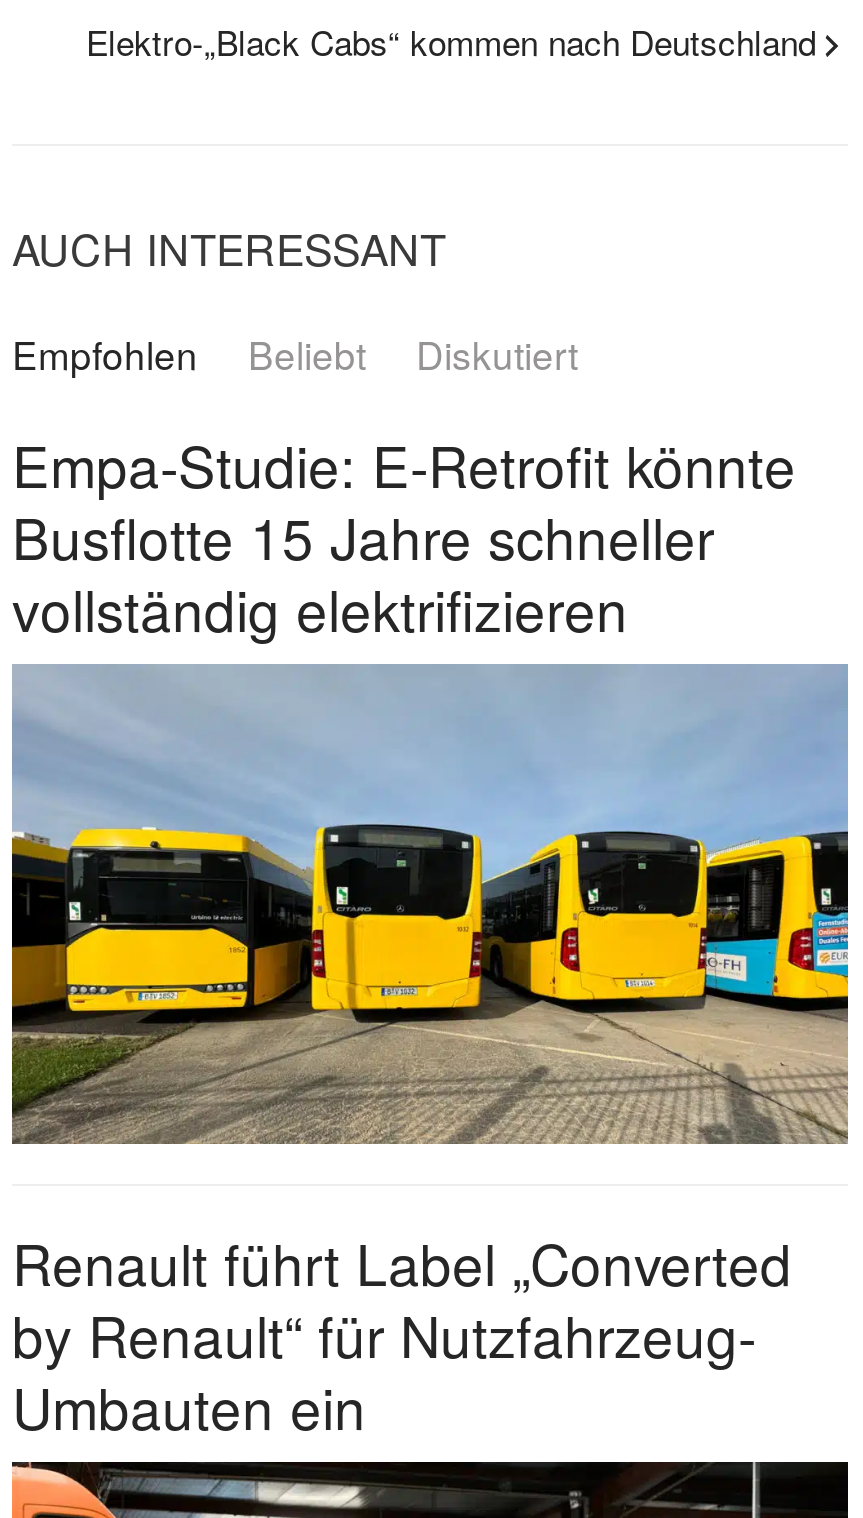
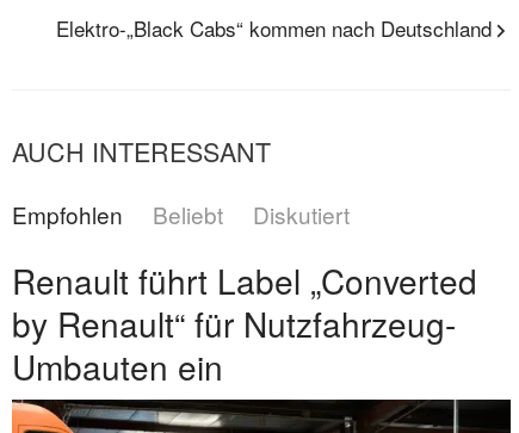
- Empa-Studie: E-Retrofit könnte
- Busflotte 15 Jahre schneller
- vollständig elektrifizieren

- [image]
